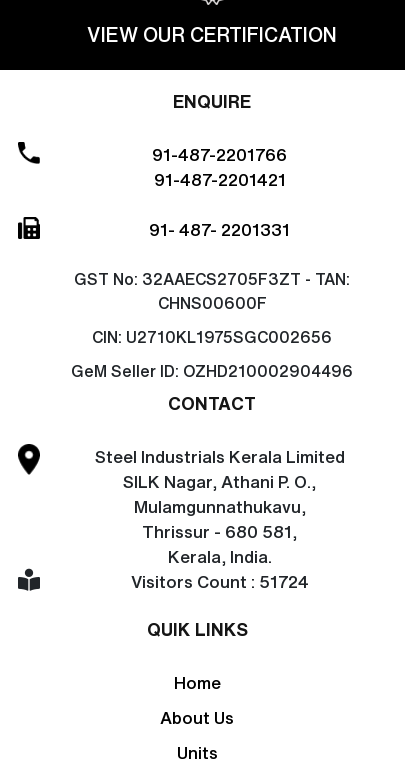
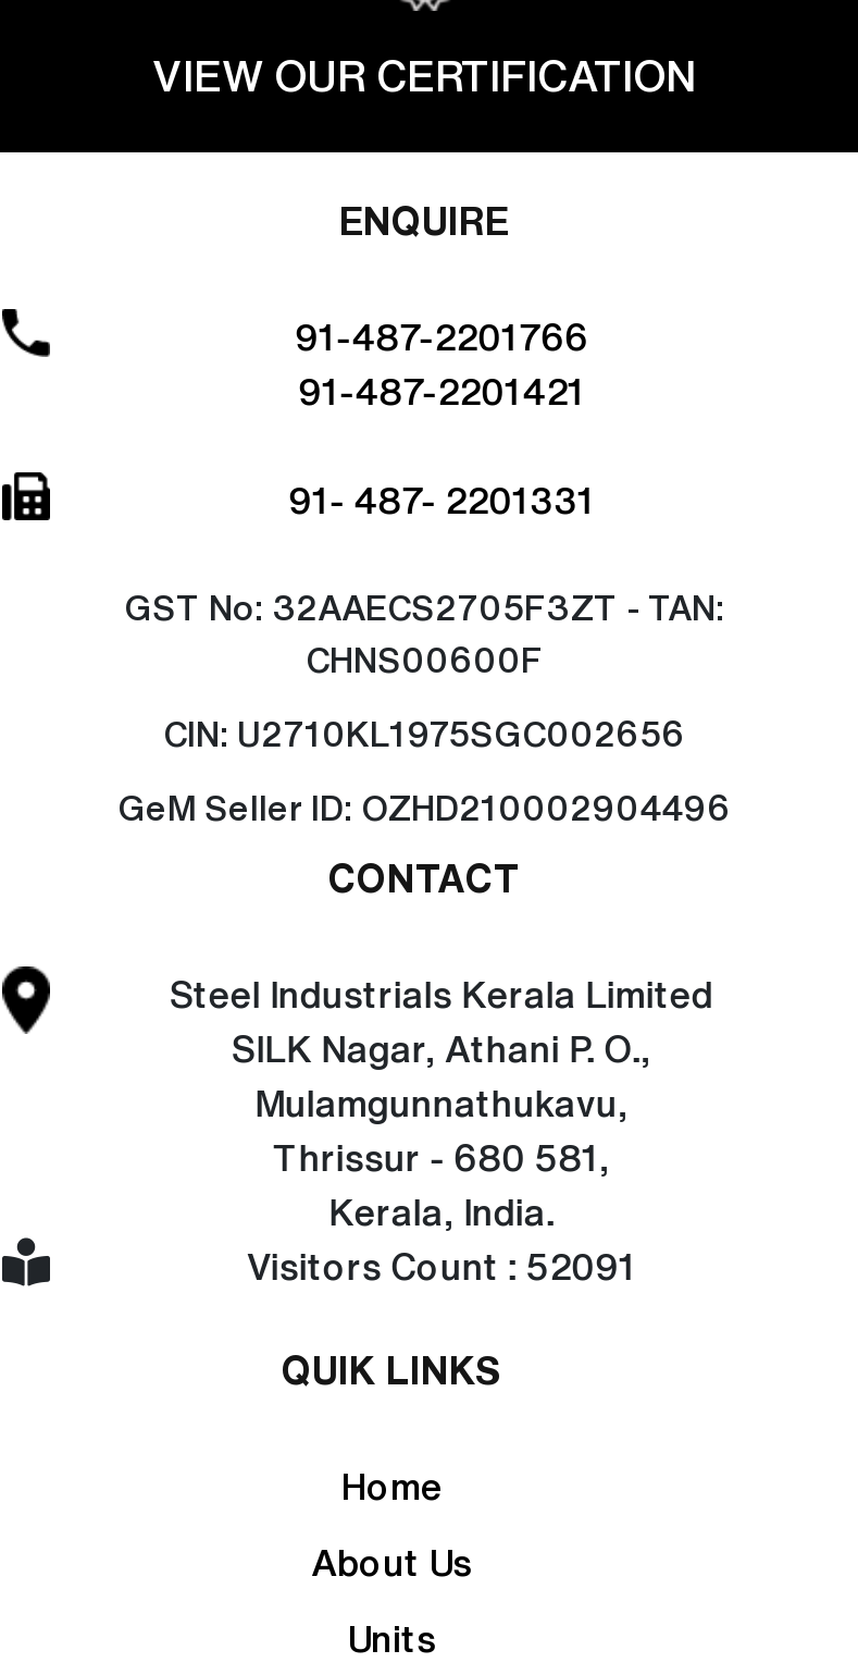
- Visitors Count : 51724
+ Visitors Count : 52091
